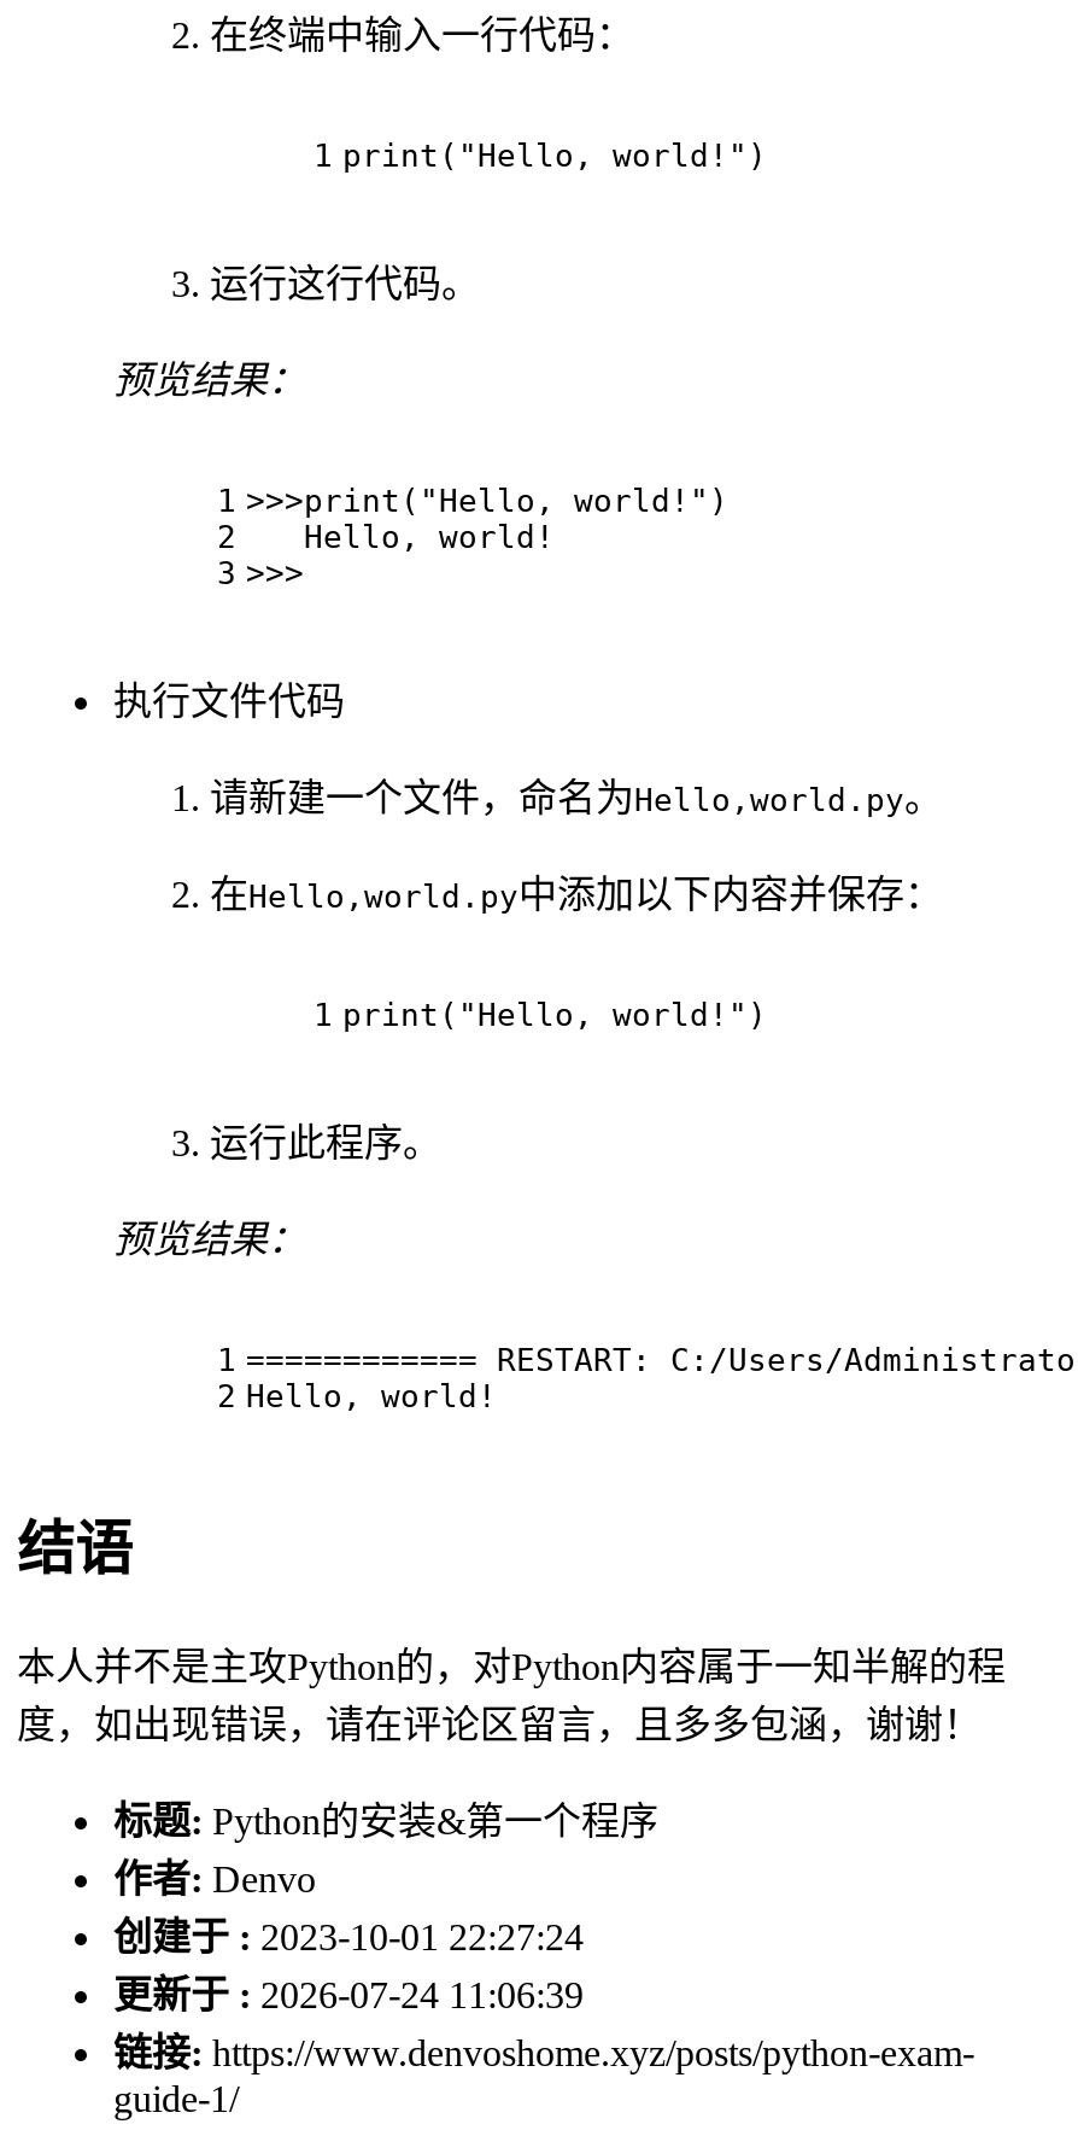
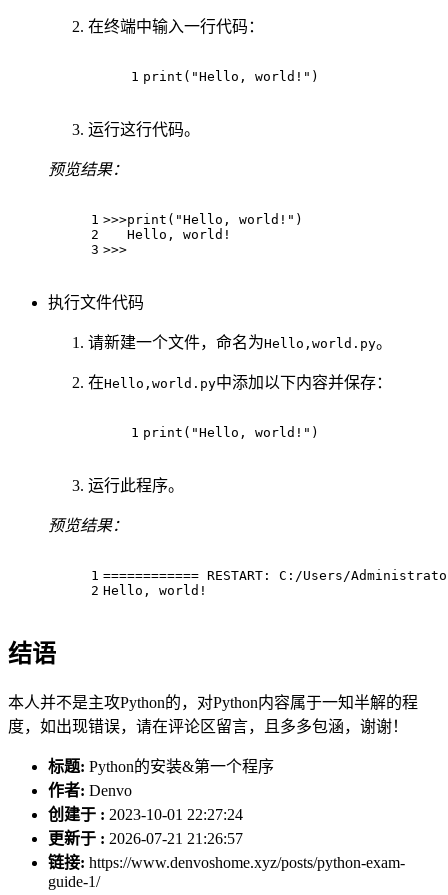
- 更新于 : 2026-07-24 11:06:39
+ 更新于 : 2026-07-21 21:26:57
